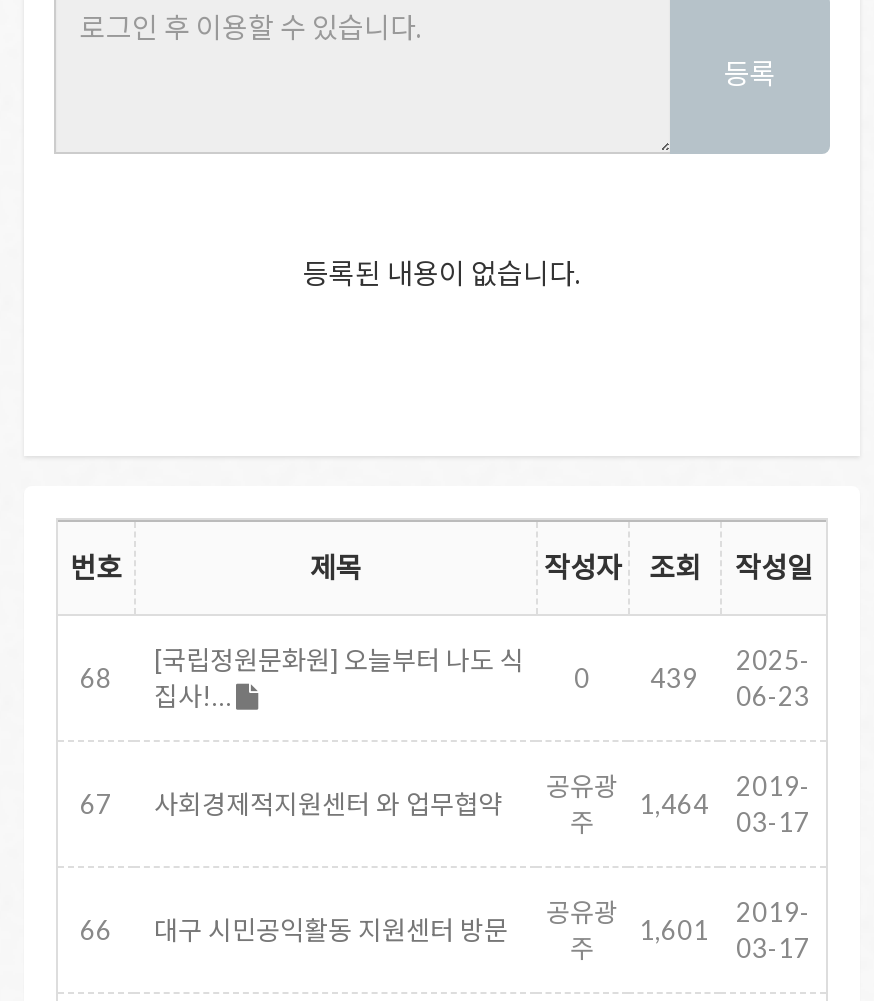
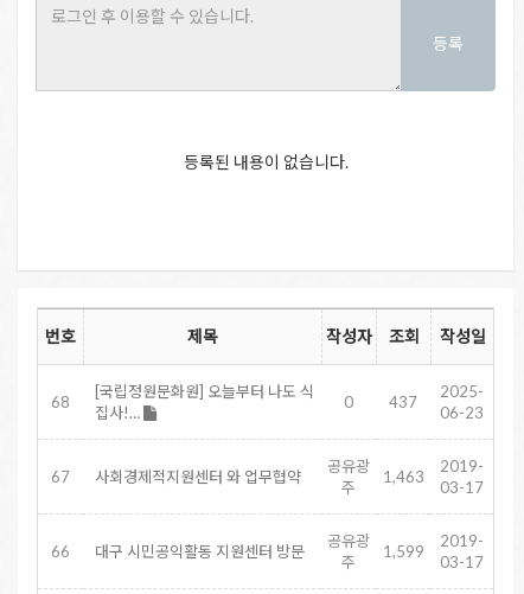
- 0 439
+ 0 437

- 1,464
+ 1,463

- 1,601
+ 1,599
